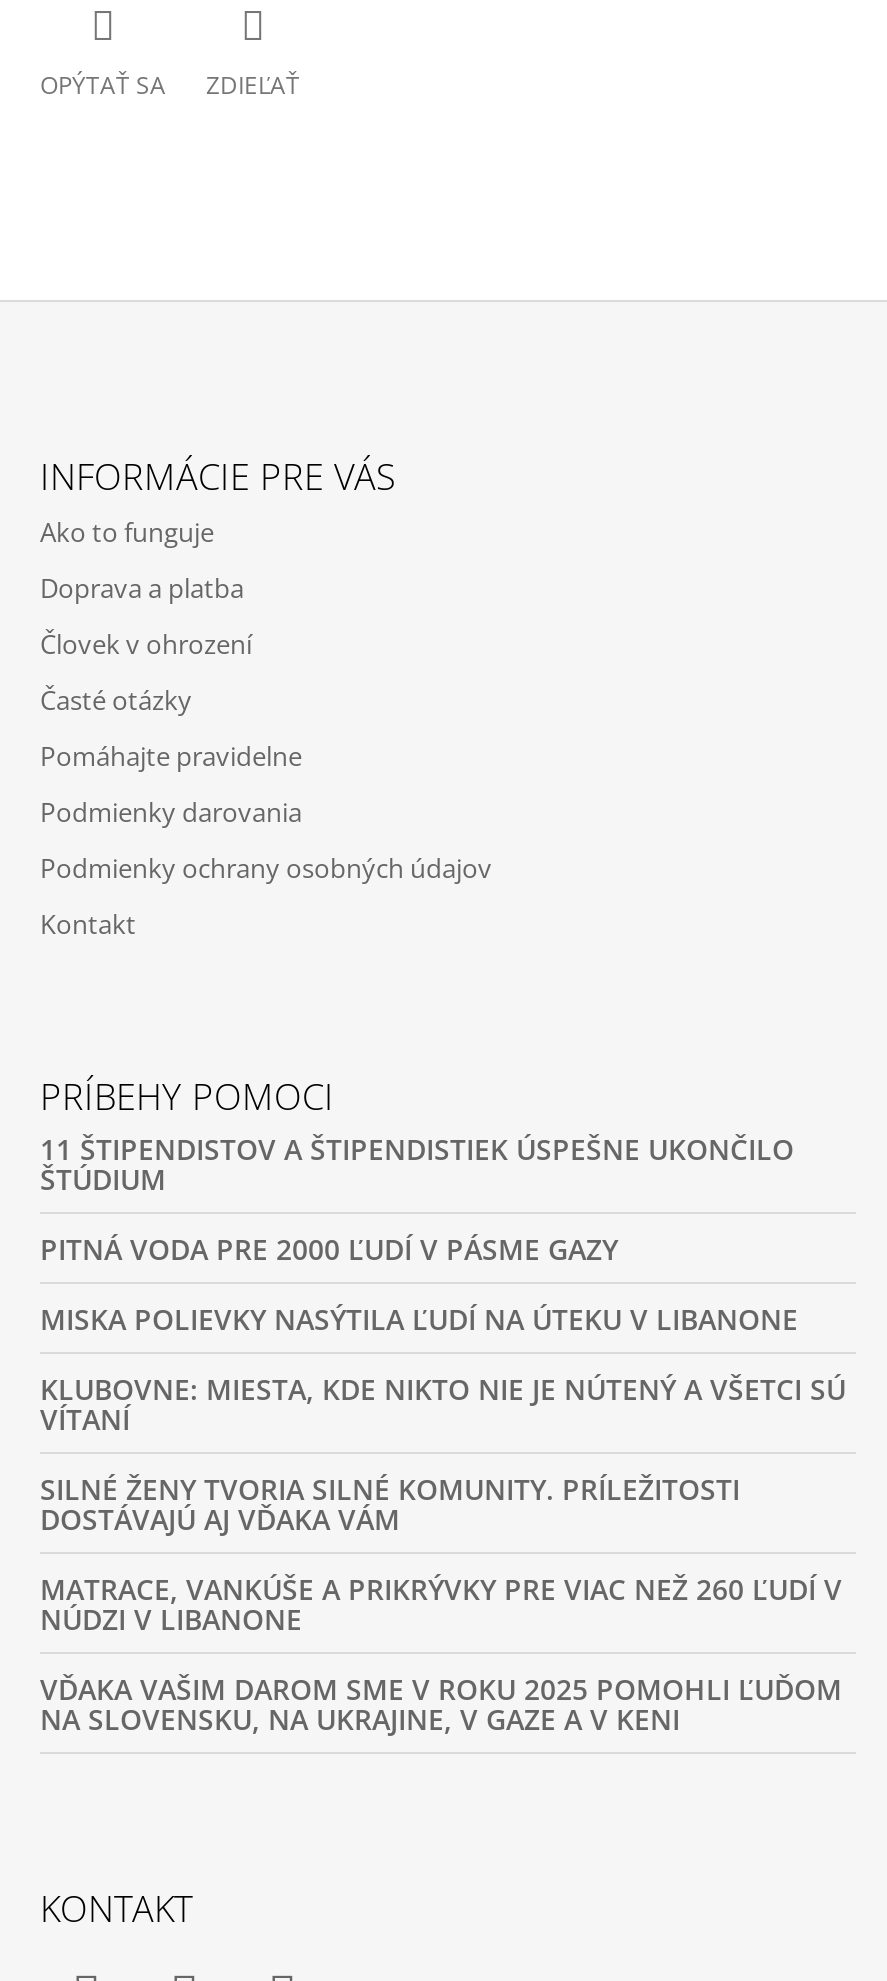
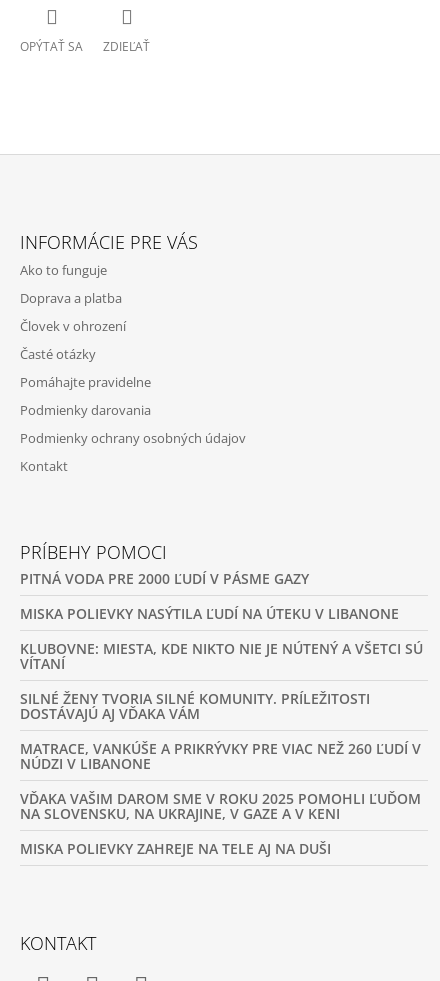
- 11 ŠTIPENDISTOV A ŠTIPENDISTIEK ÚSPEŠNE UKONČILO
- ŠTÚDIUM

moved up: PITNÁ VODA PRE 2000 ĽUDÍ V PÁSME GAZY | MISKA POLIEVKY NASÝTILA ĽUDÍ NA ÚTEKU V LIBANONE | KLUBOVNE: MIESTA, KDE NIKTO NIE JE NÚTENÝ A VŠETCI SÚ | ... | VĎAKA VAŠIM DAROM SME V ROKU 2025 POMOHLI ĽUĎOM | NA SLOVENSKU, NA UKRAJINE, V GAZE A V KENI

+ MISKA POLIEVKY ZAHREJE NA TELE AJ NA DUŠI
